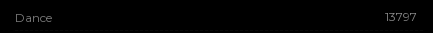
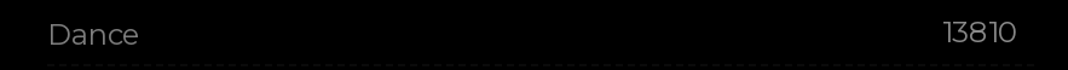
- 13797
+ 13810
